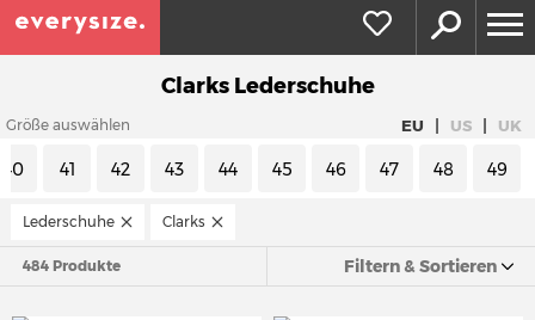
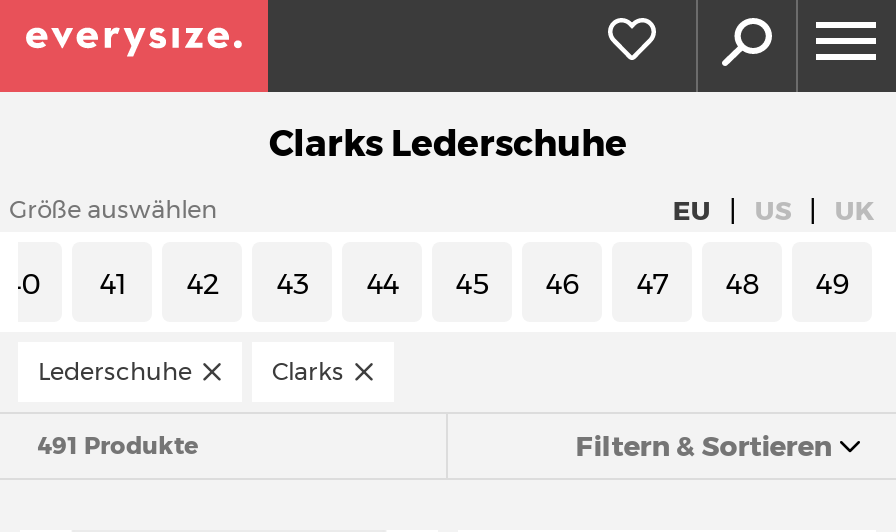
- 484 Produkte
+ 491 Produkte
